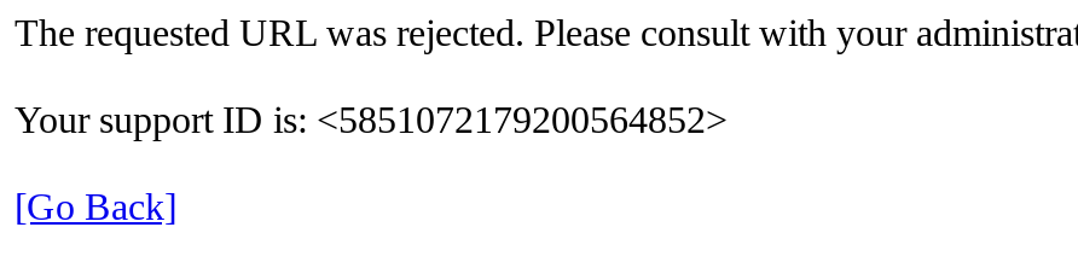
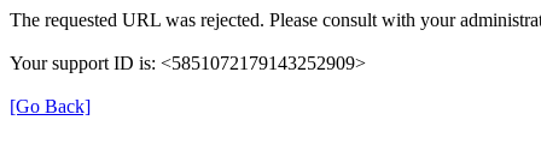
- Your support ID is: <5851072179200564852>
+ Your support ID is: <5851072179143252909>
